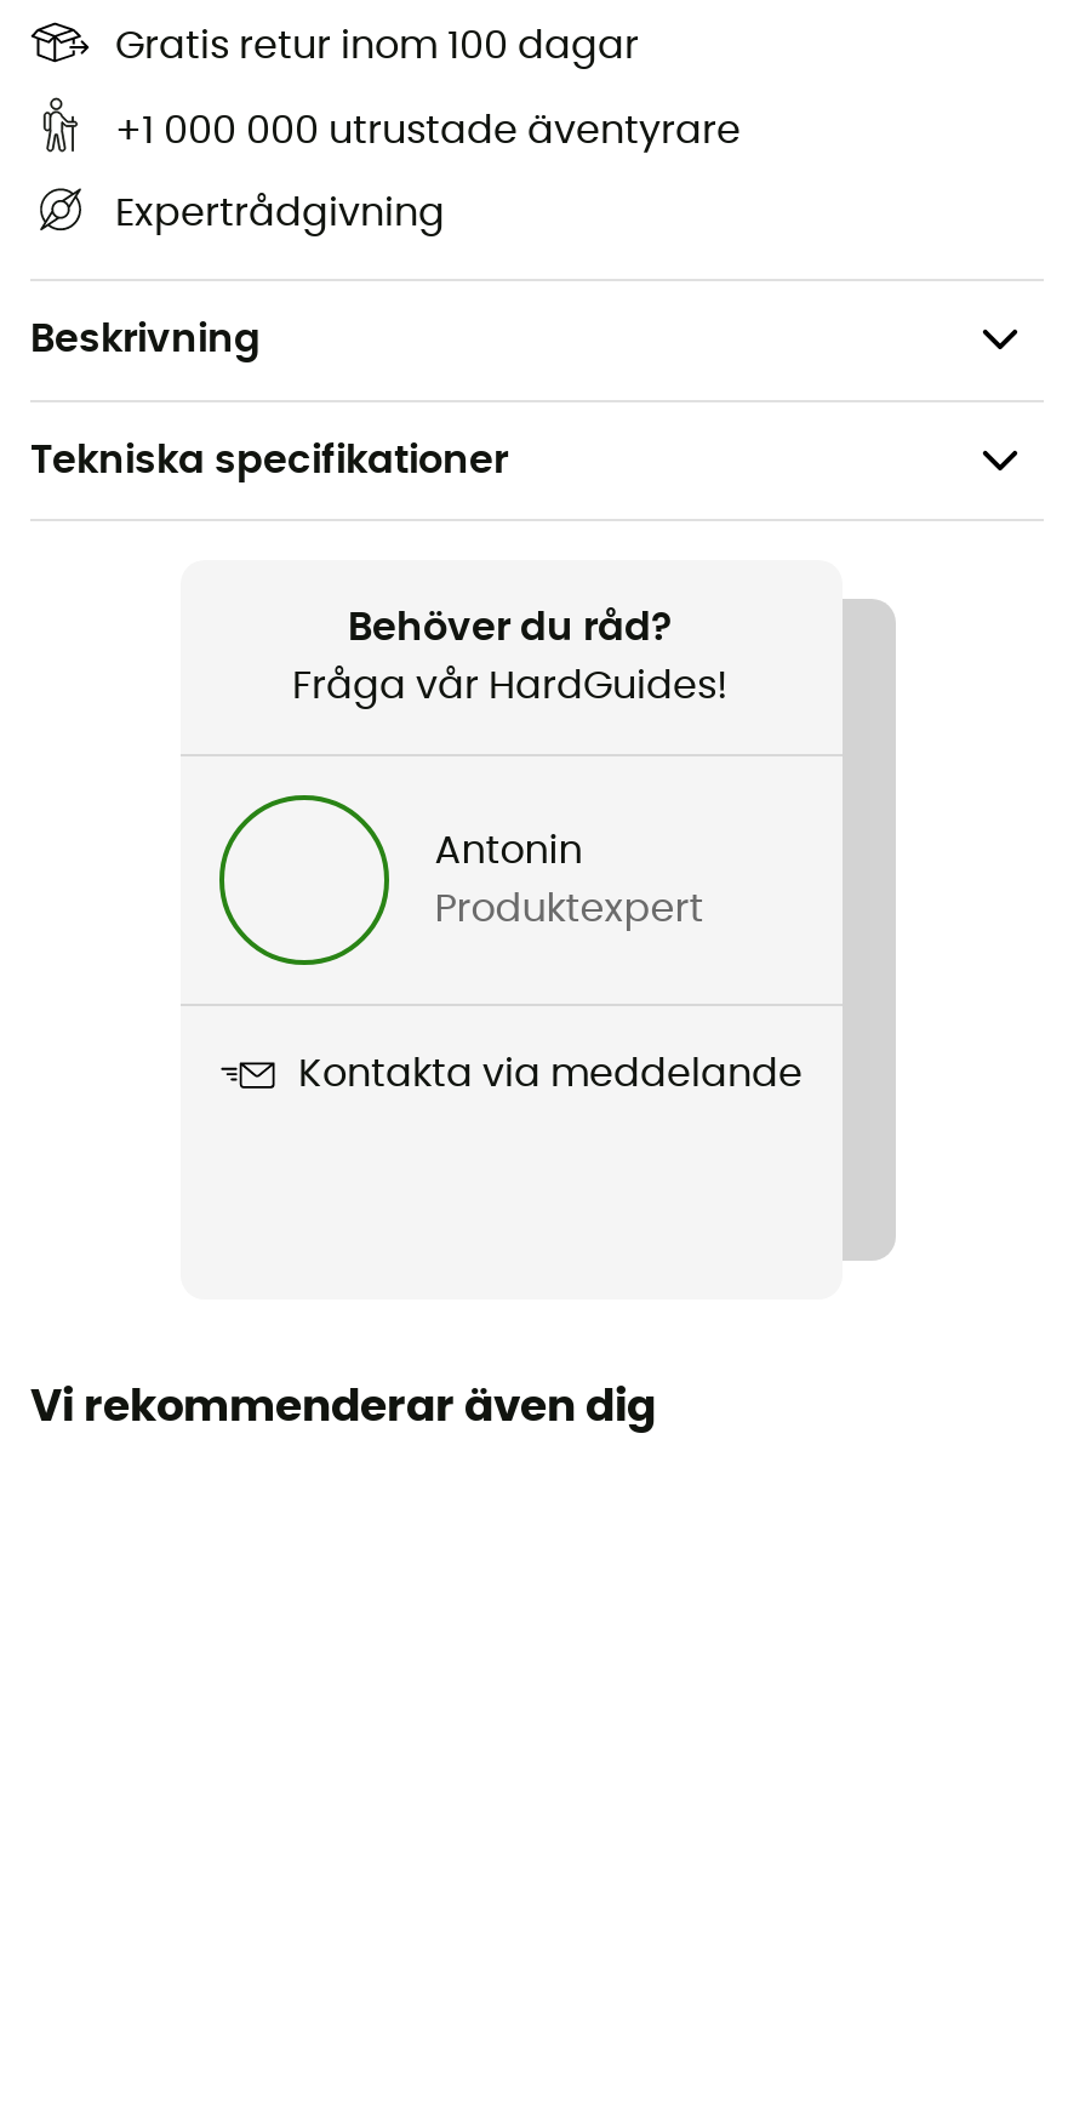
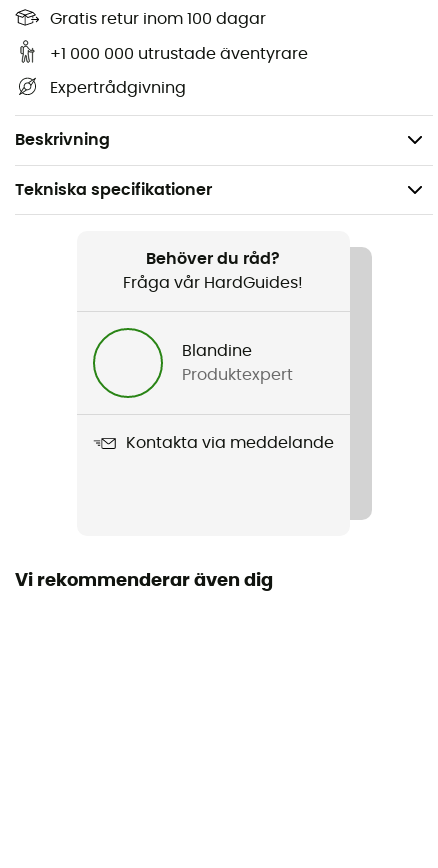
- Antonin
+ Blandine
